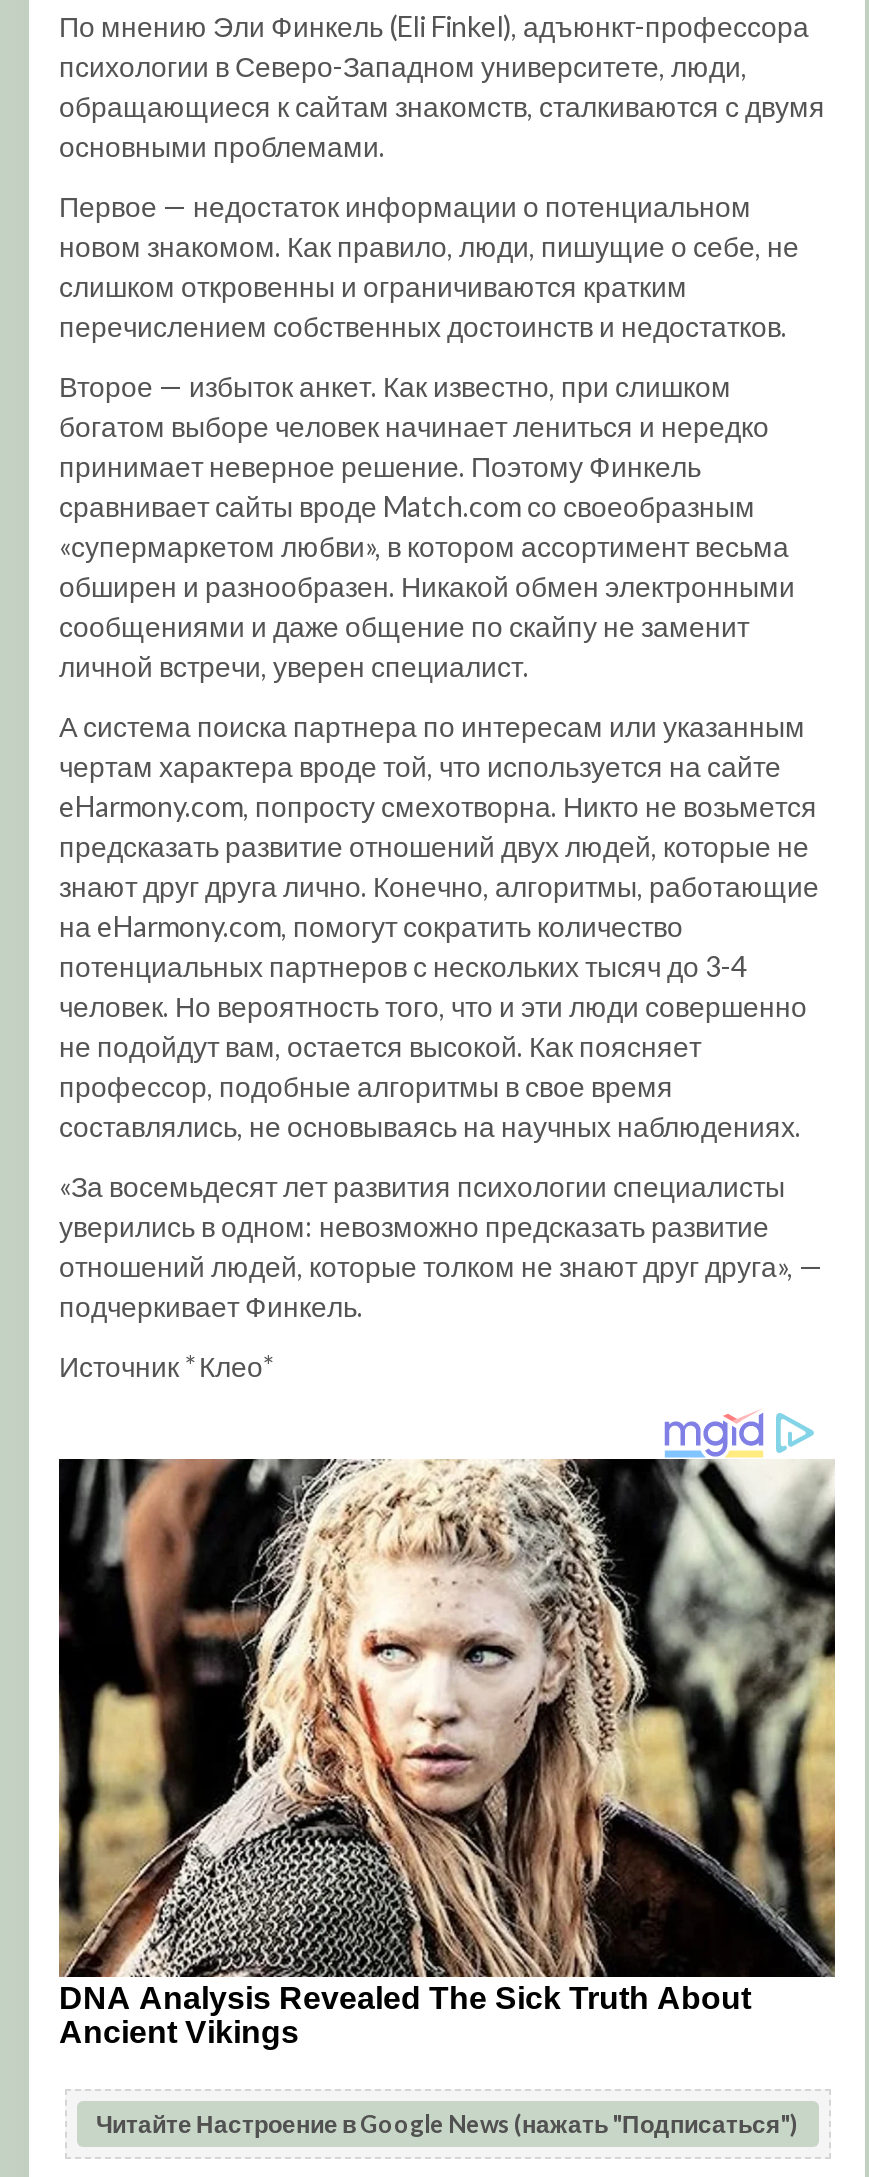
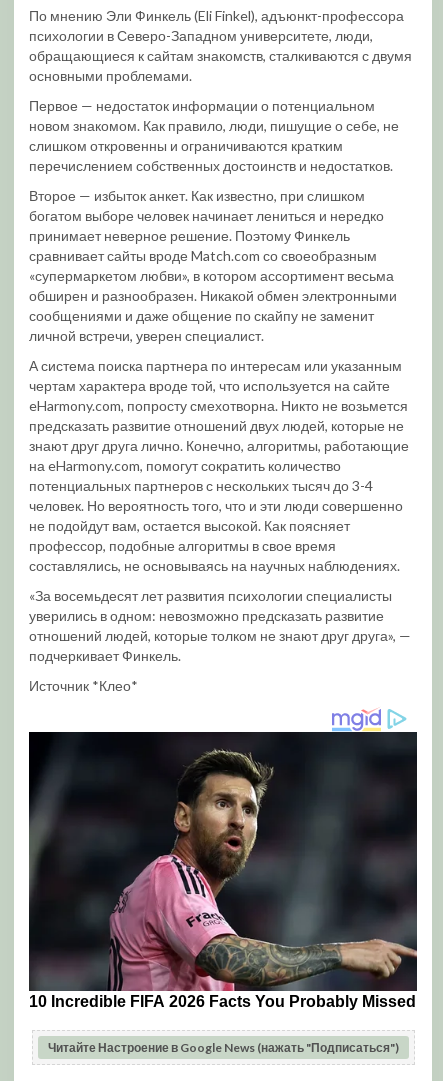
- [image]
+ [image]
